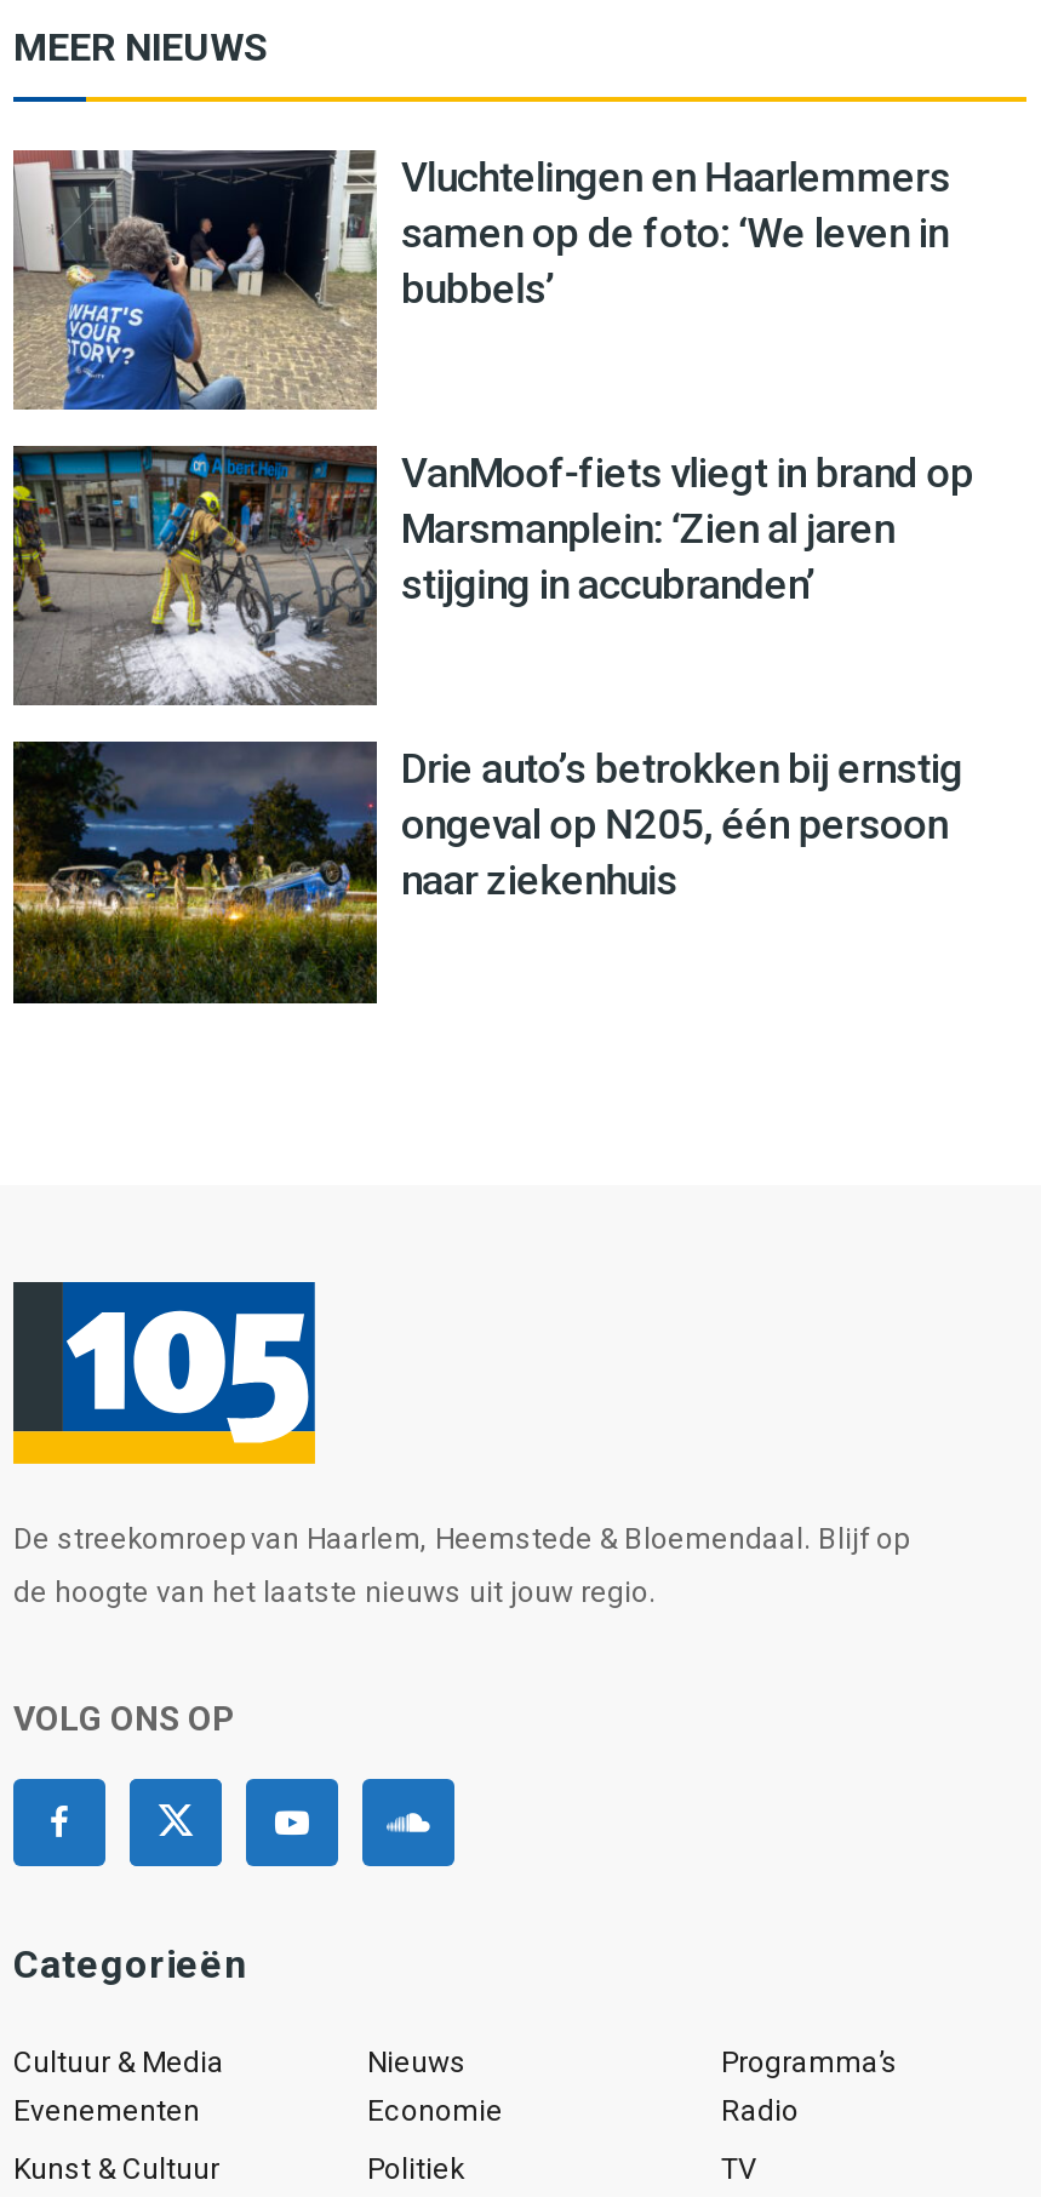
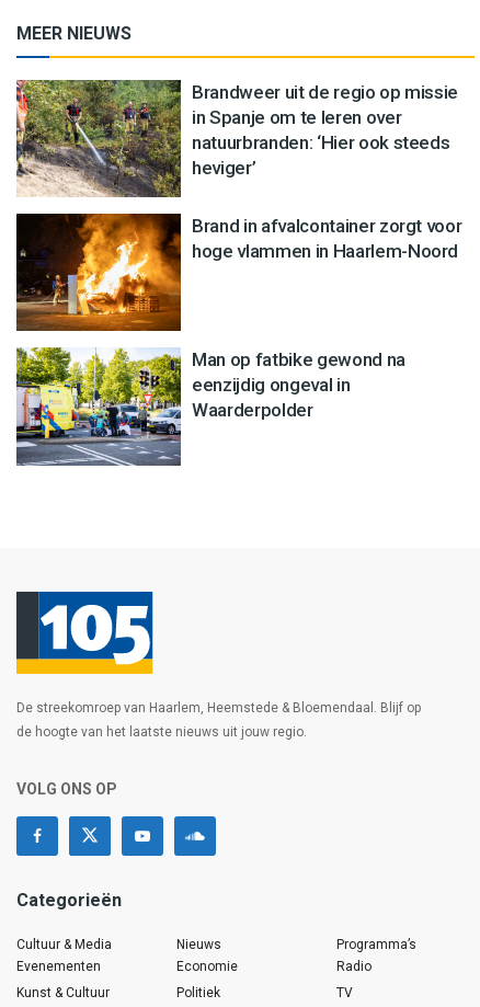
- [image]
- Vluchtelingen en Haarlemmers
- samen op de foto: ‘We leven in
- bubbels’
+ [image]
+ Brandweer uit de regio op missie
+ in Spanje om te leren over
+ natuurbranden: ‘Hier ook steeds
+ heviger’

- [image]
- VanMoof-fiets vliegt in brand op
- Marsmanplein: ‘Zien al jaren
- stijging in accubranden’
+ [image]
+ Brand in afvalcontainer zorgt voor
+ hoge vlammen in Haarlem-Noord

- [image]
- Drie auto’s betrokken bij ernstig
- ongeval op N205, één persoon
- naar ziekenhuis
+ [image]
+ Man op fatbike gewond na
+ eenzijdig ongeval in
+ Waarderpolder
